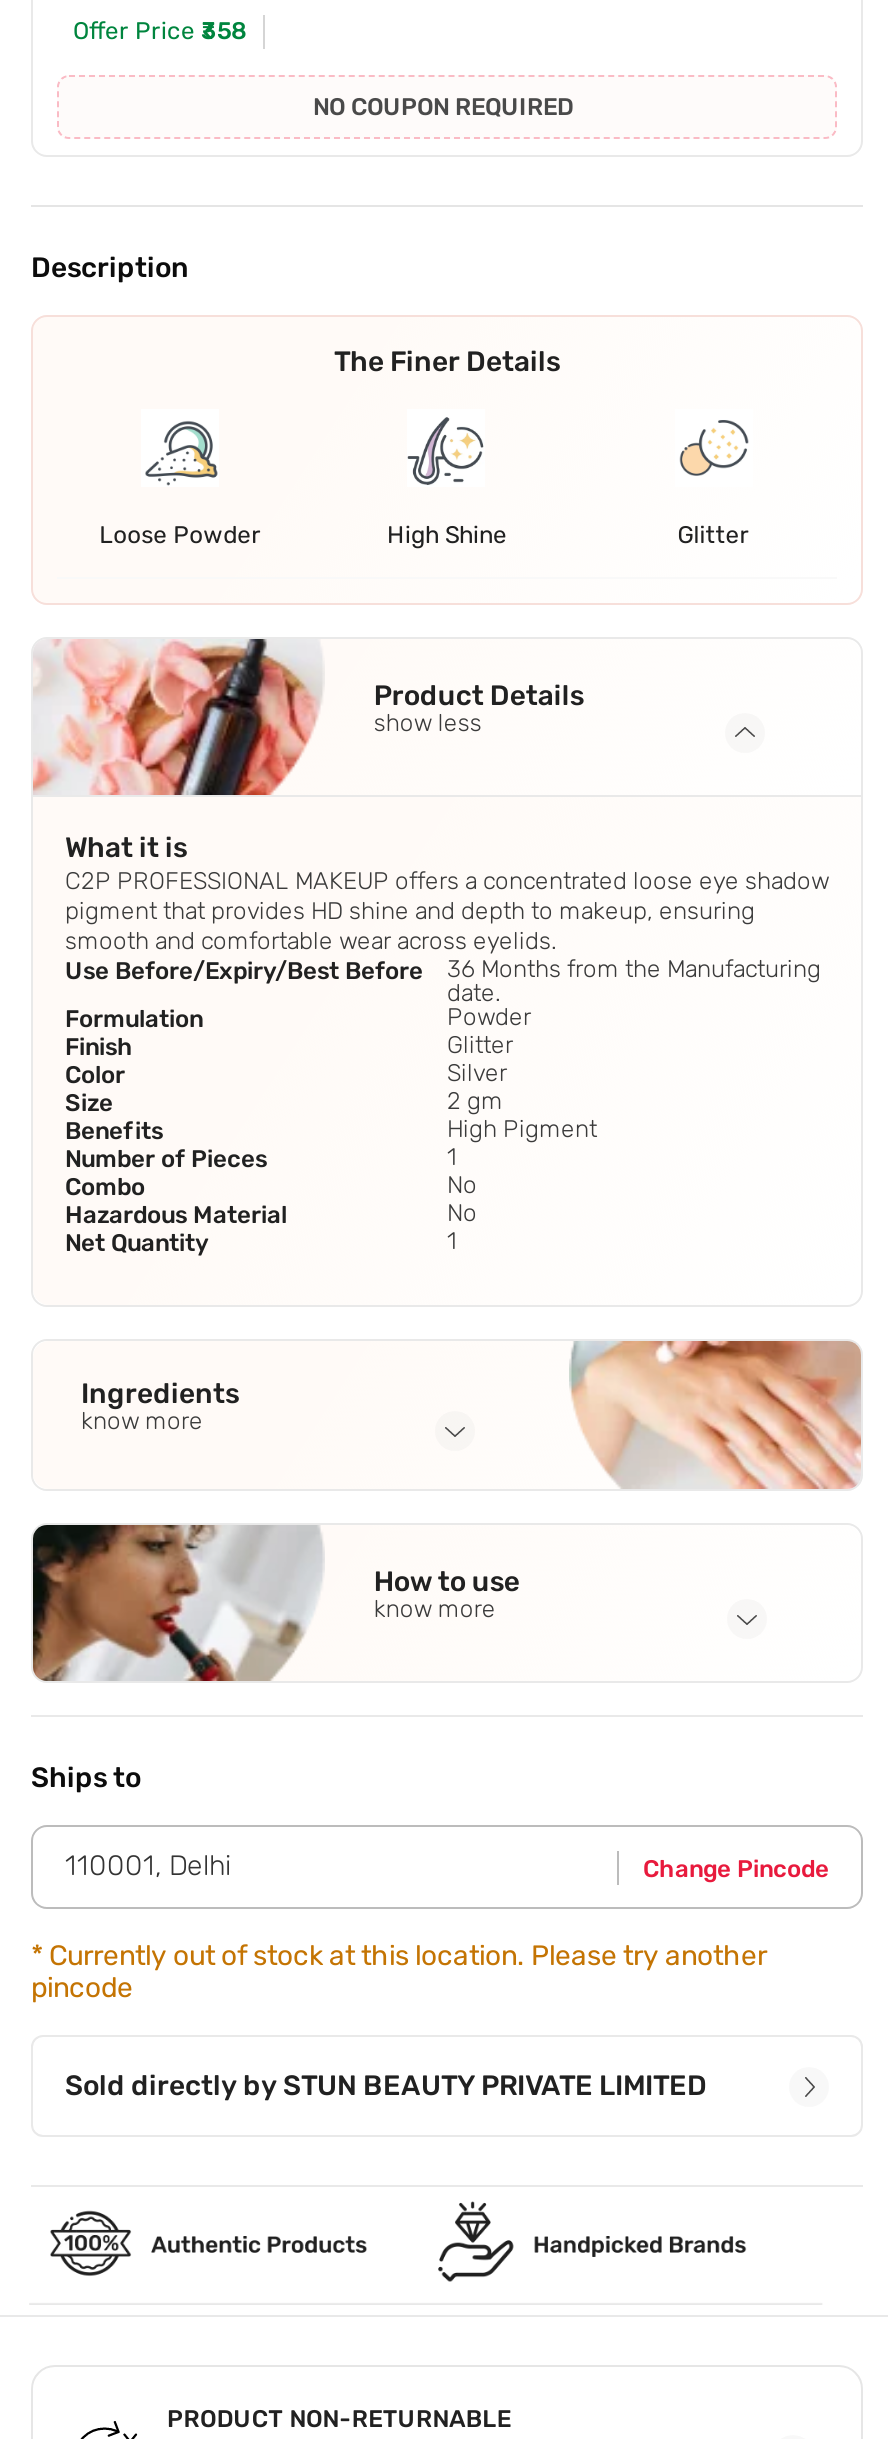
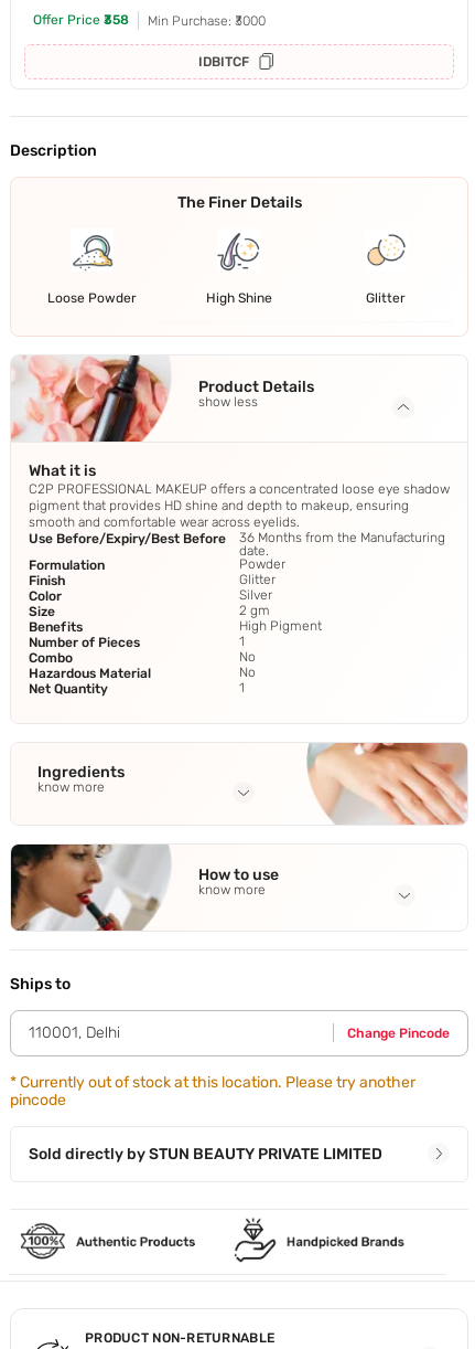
- NO COUPON REQUIRED
+ Min Purchase: ₹3000
+ IDBITCF
